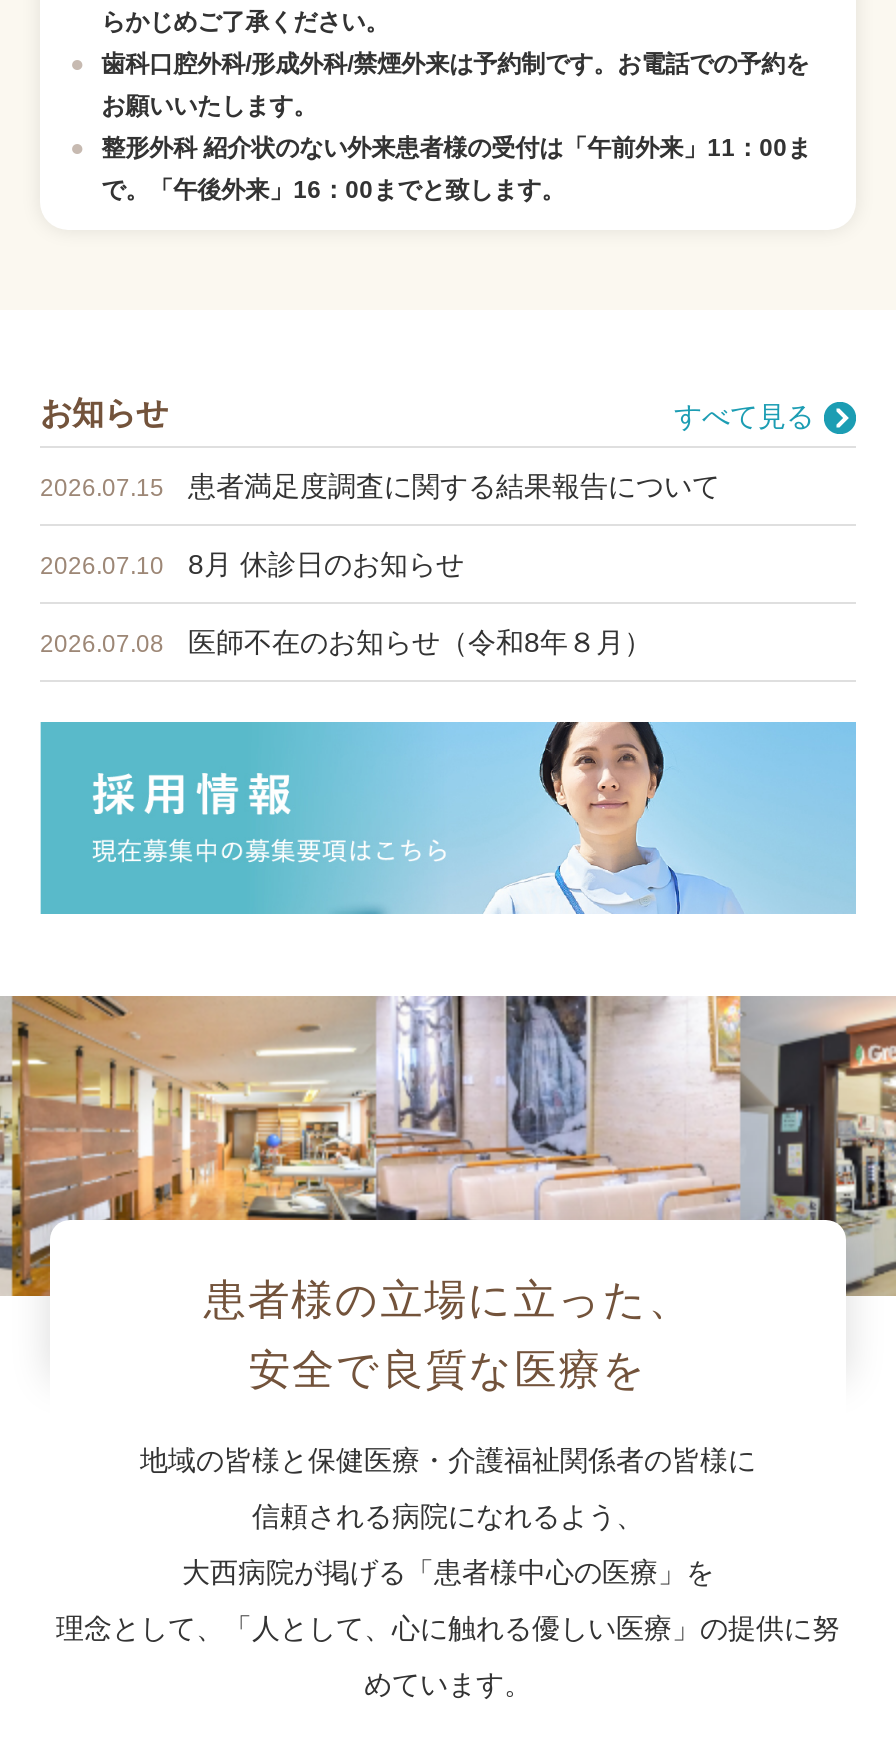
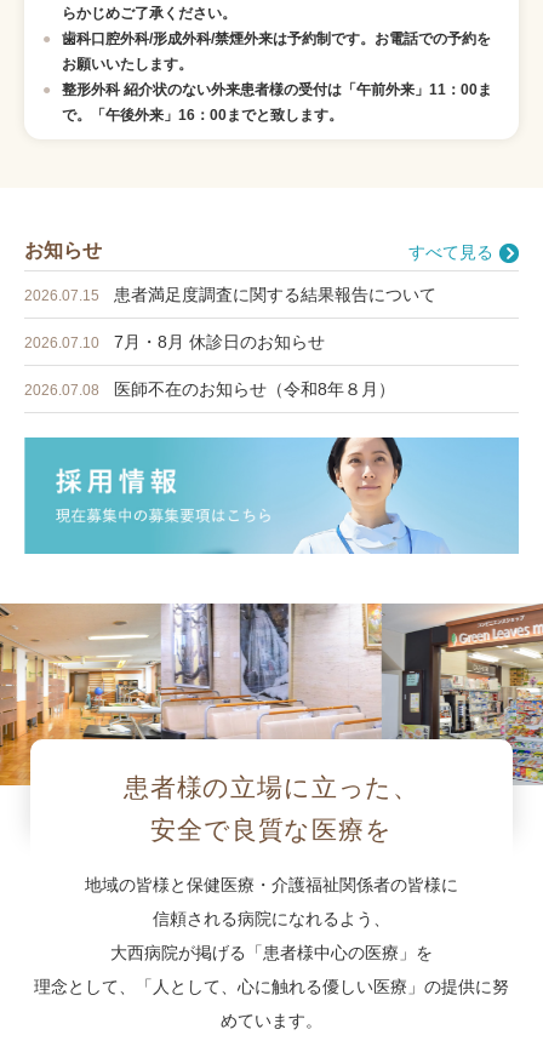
- 8月 休診日のお知らせ
+ 7月・8月 休診日のお知らせ

- [image]
+ [image]
